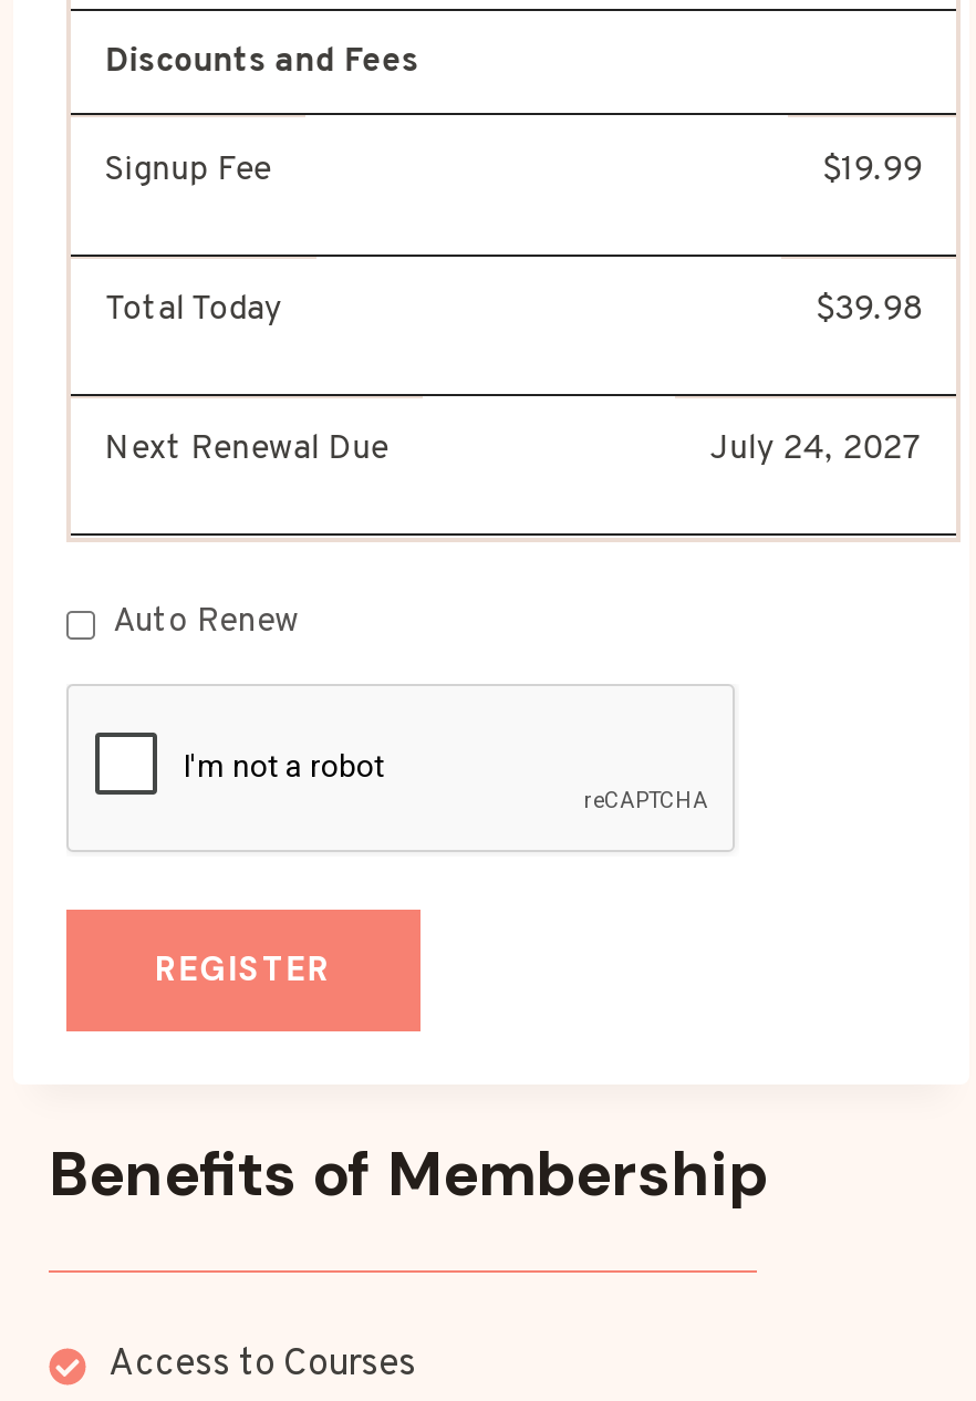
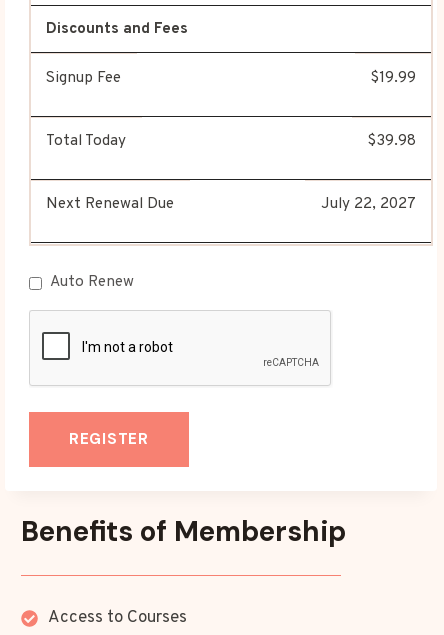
- July 24, 2027
+ July 22, 2027
